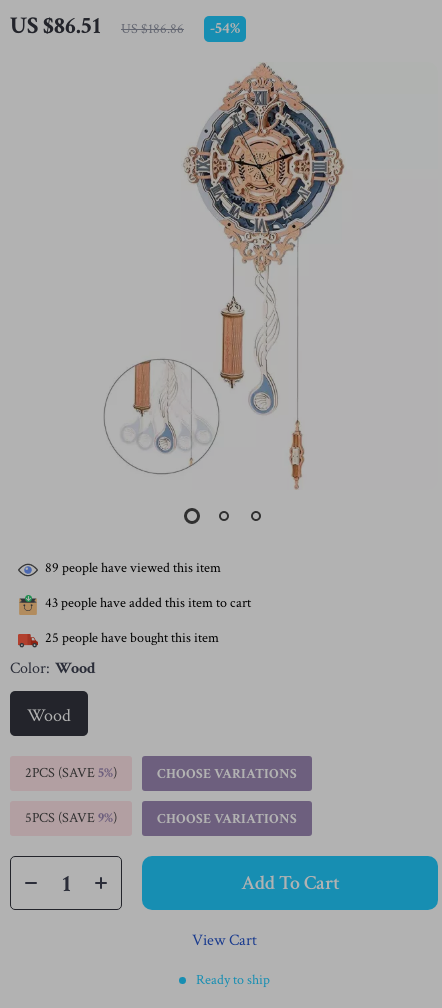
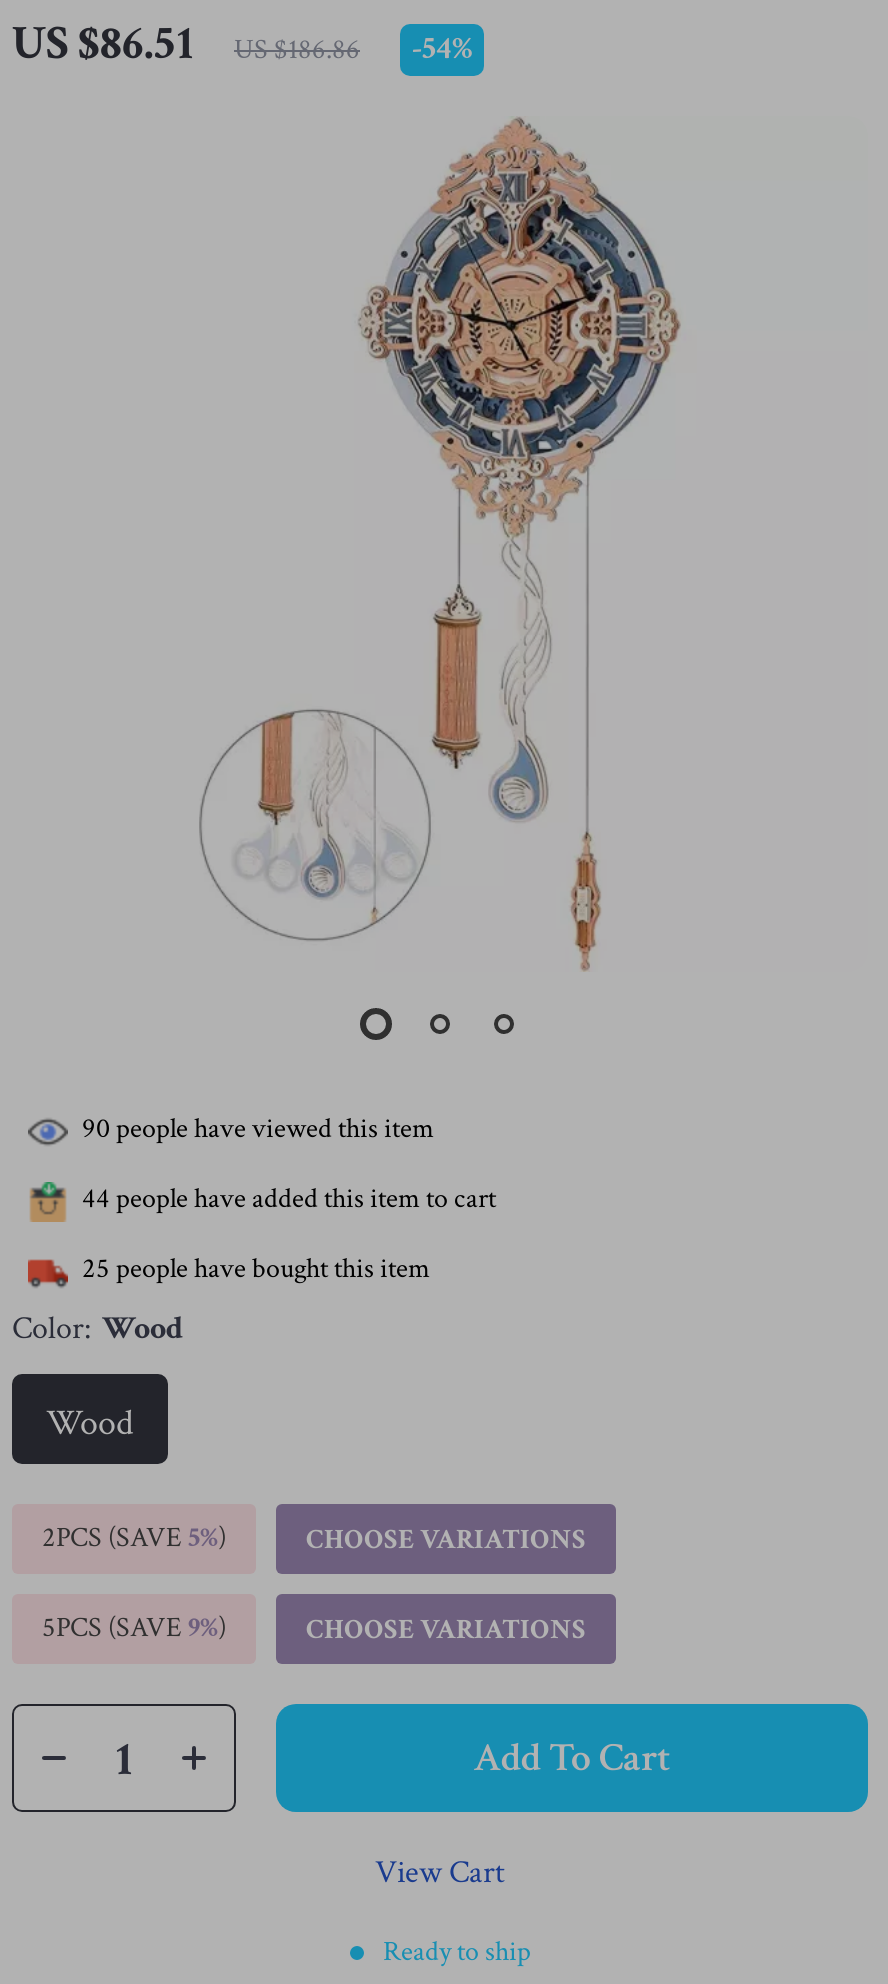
- 89 people have viewed this item
+ 90 people have viewed this item

- 43 people have added this item to cart
+ 44 people have added this item to cart
